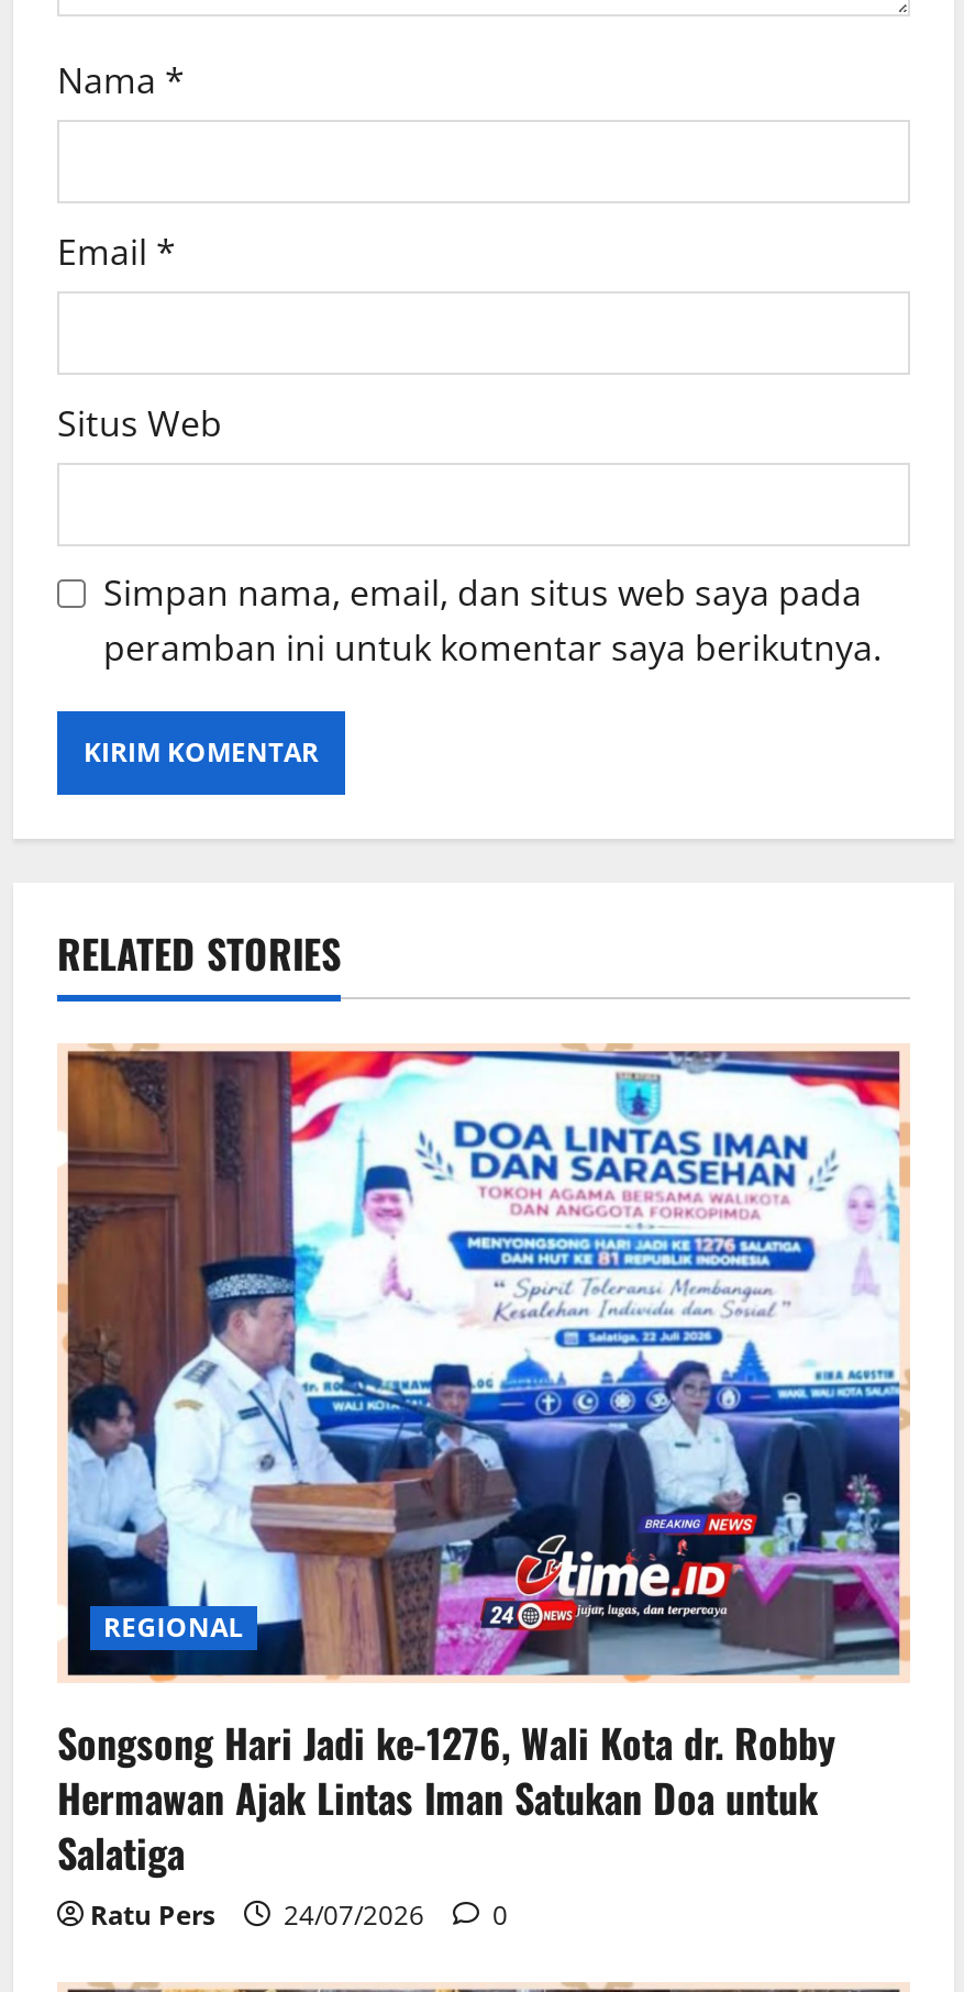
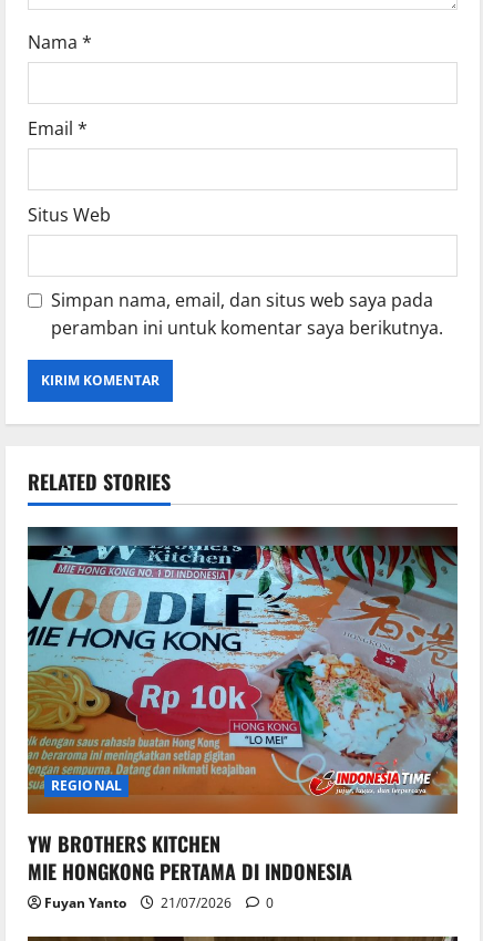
- [image]
- Songsong Hari Jadi ke-1276, Wali Kota dr. Robby
- Hermawan Ajak Lintas Iman Satukan Doa untuk
- Salatiga
- Ratu Pers
- 24/07/2026
+ [image]
+ YW BROTHERS KITCHEN
+ MIE HONGKONG PERTAMA DI INDONESIA
+ Fuyan Yanto
+ 21/07/2026
